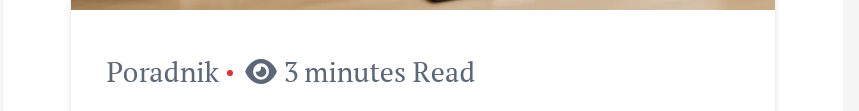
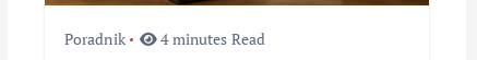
- Poradnik 3 minutes Read
+ Poradnik 4 minutes Read
